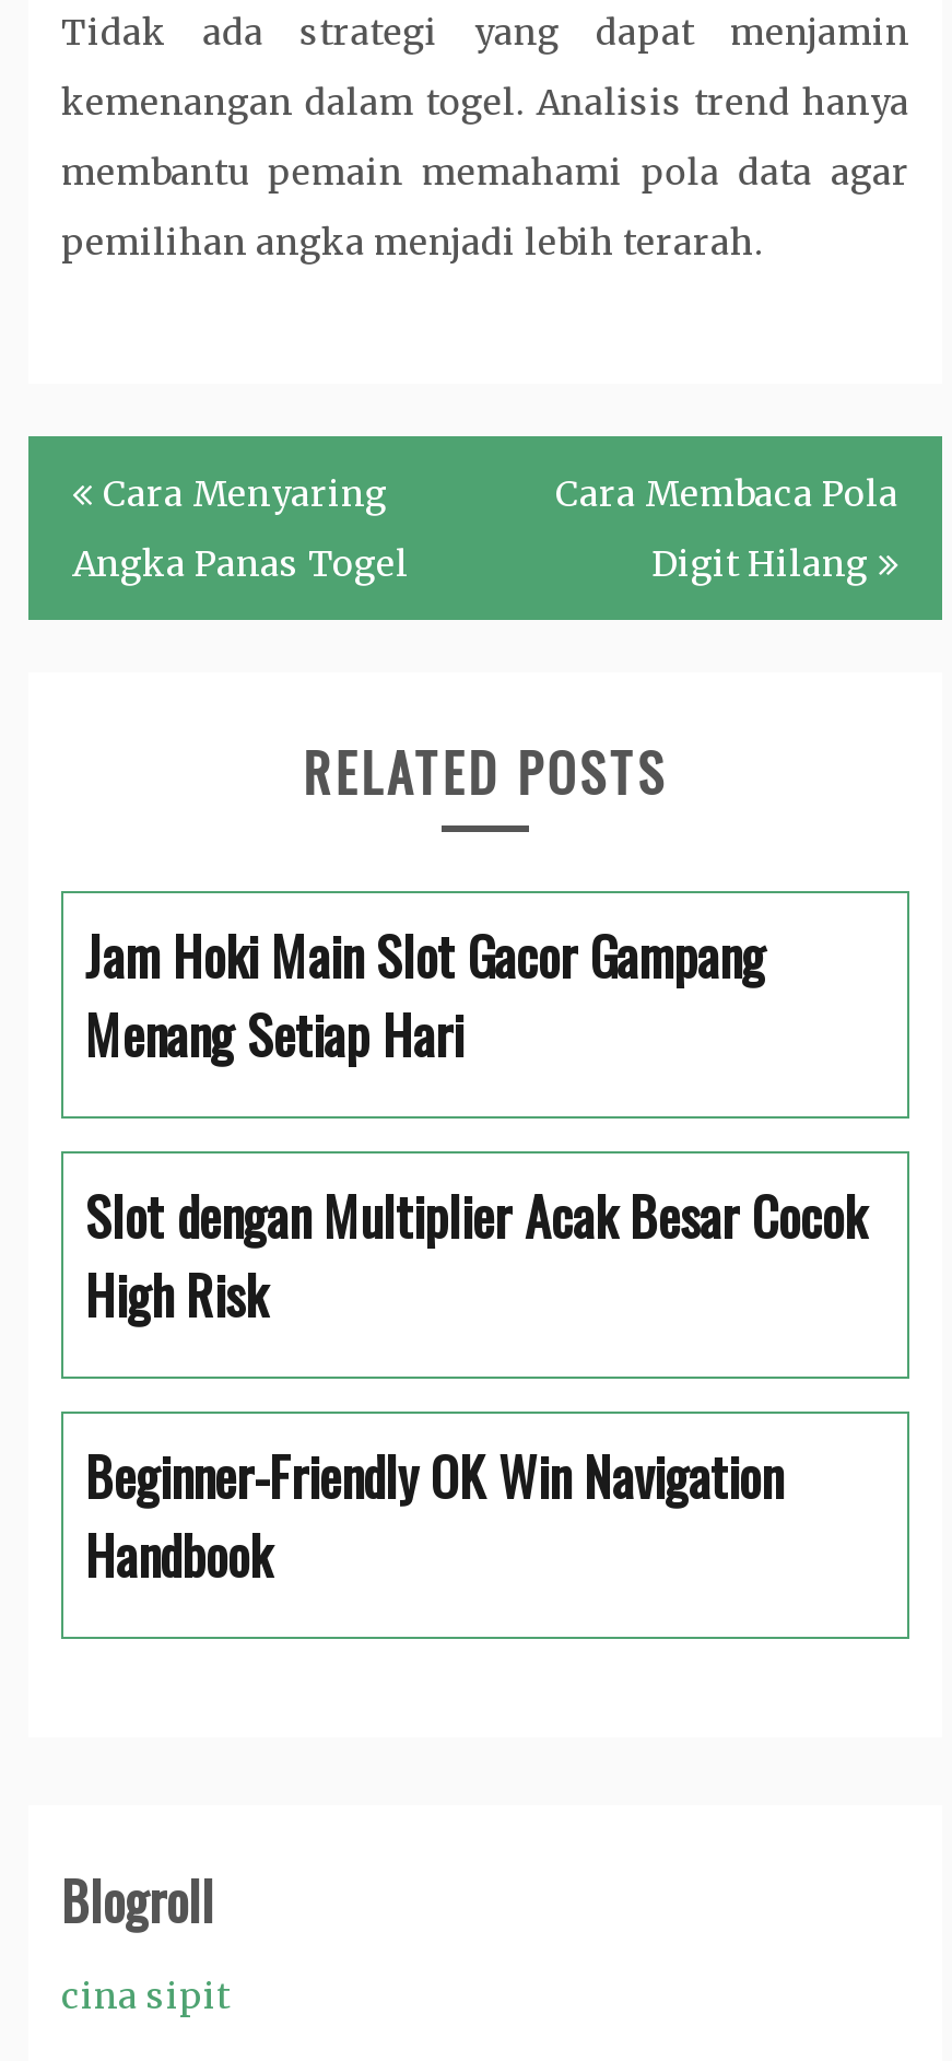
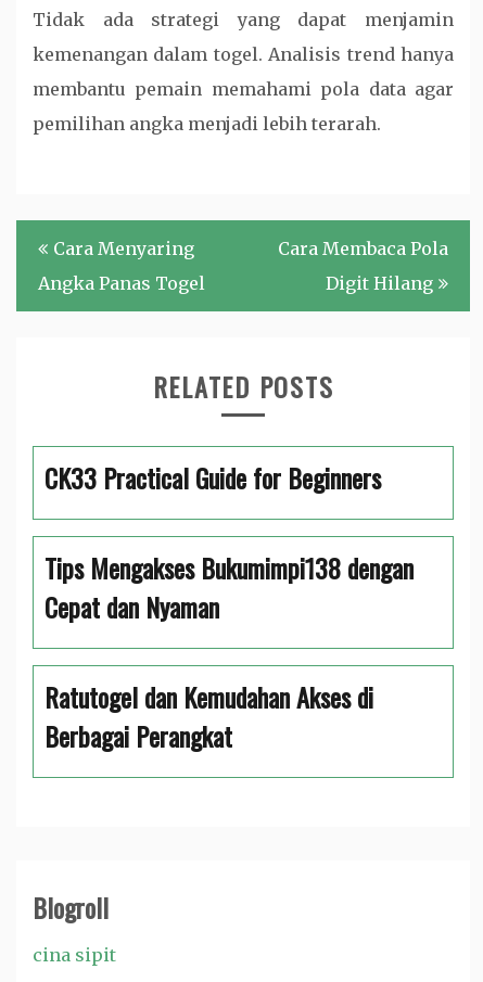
- Jam Hoki Main Slot Gacor Gampang
- Menang Setiap Hari
+ CK33 Practical Guide for Beginners

- Slot dengan Multiplier Acak Besar Cocok
- High Risk
+ Tips Mengakses Bukumimpi138 dengan
+ Cepat dan Nyaman

- Beginner-Friendly OK Win Navigation
- Handbook
+ Ratutogel dan Kemudahan Akses di
+ Berbagai Perangkat
